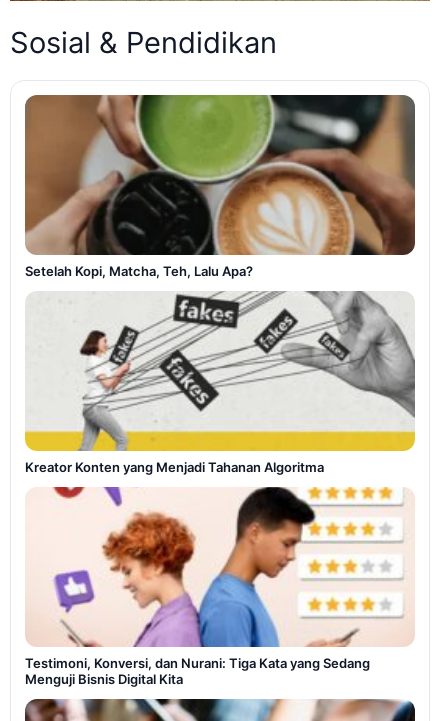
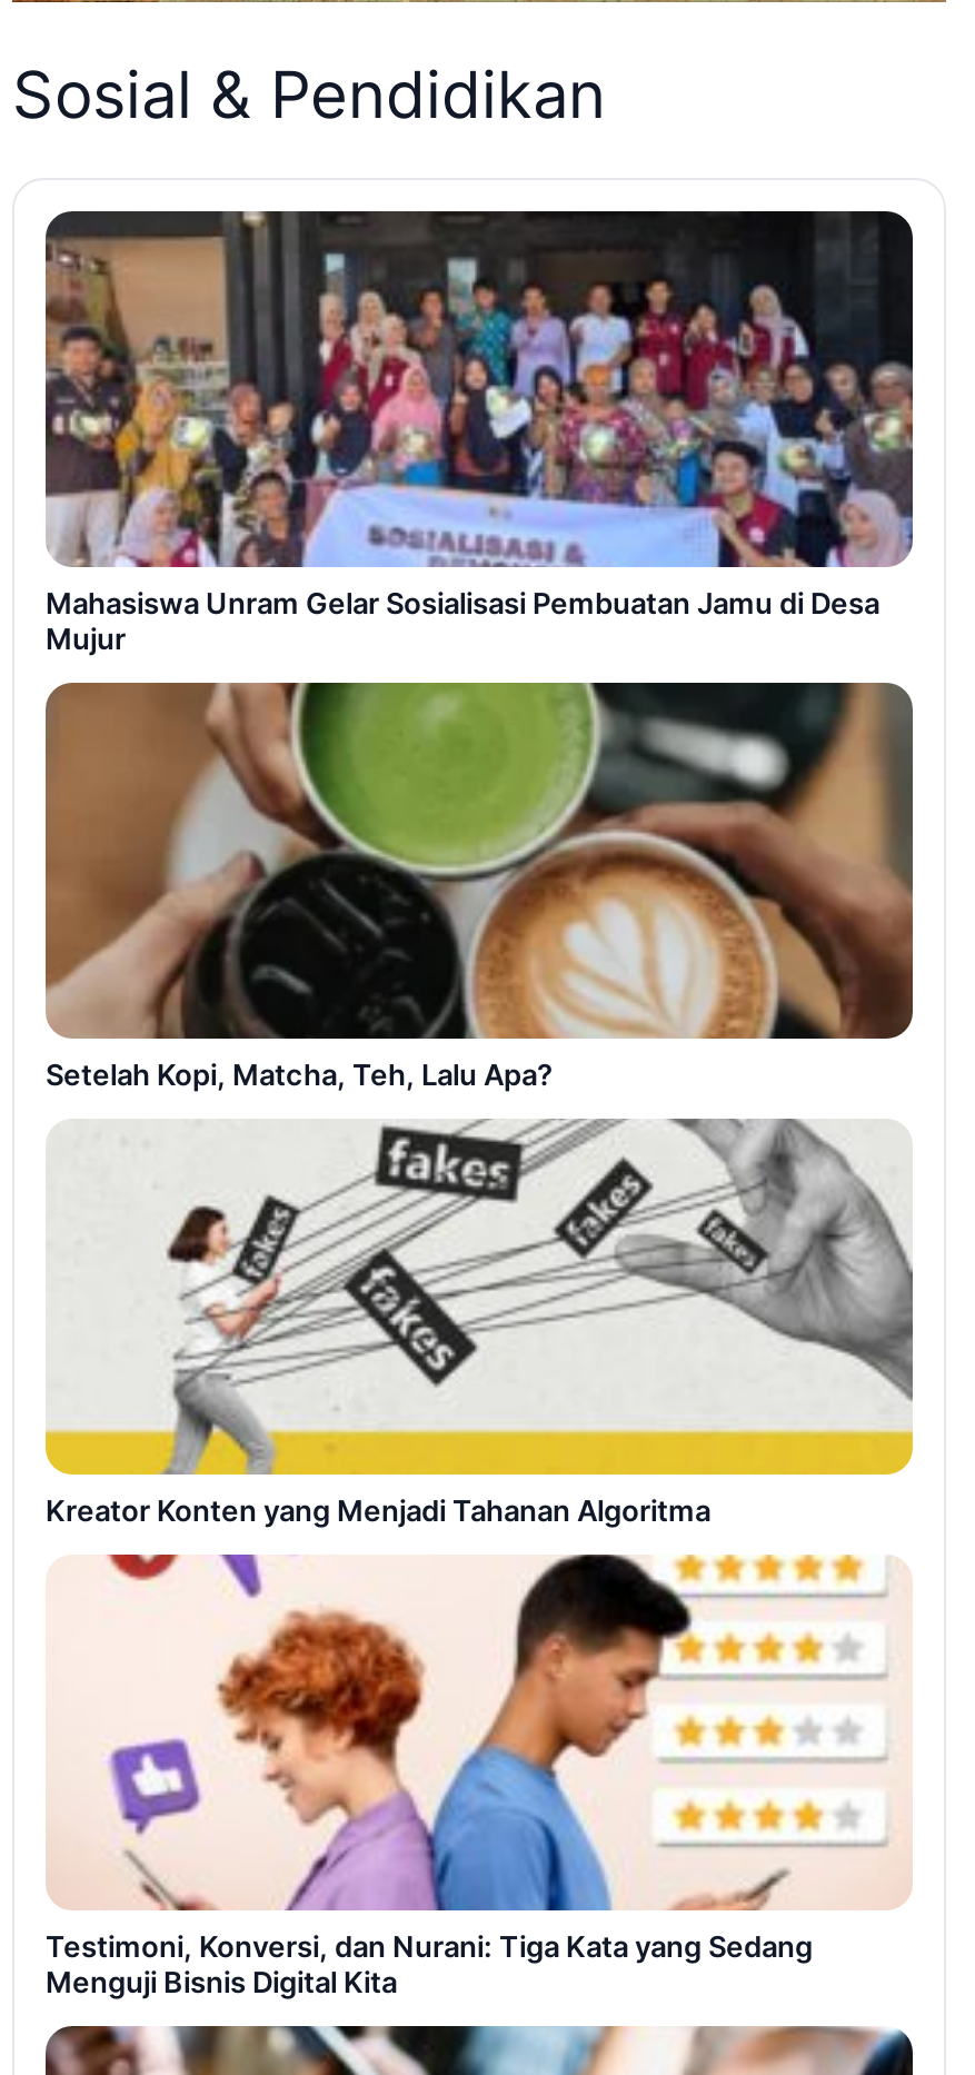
+ [image]
+ Mahasiswa Unram Gelar Sosialisasi Pembuatan Jamu di Desa
+ Mujur
